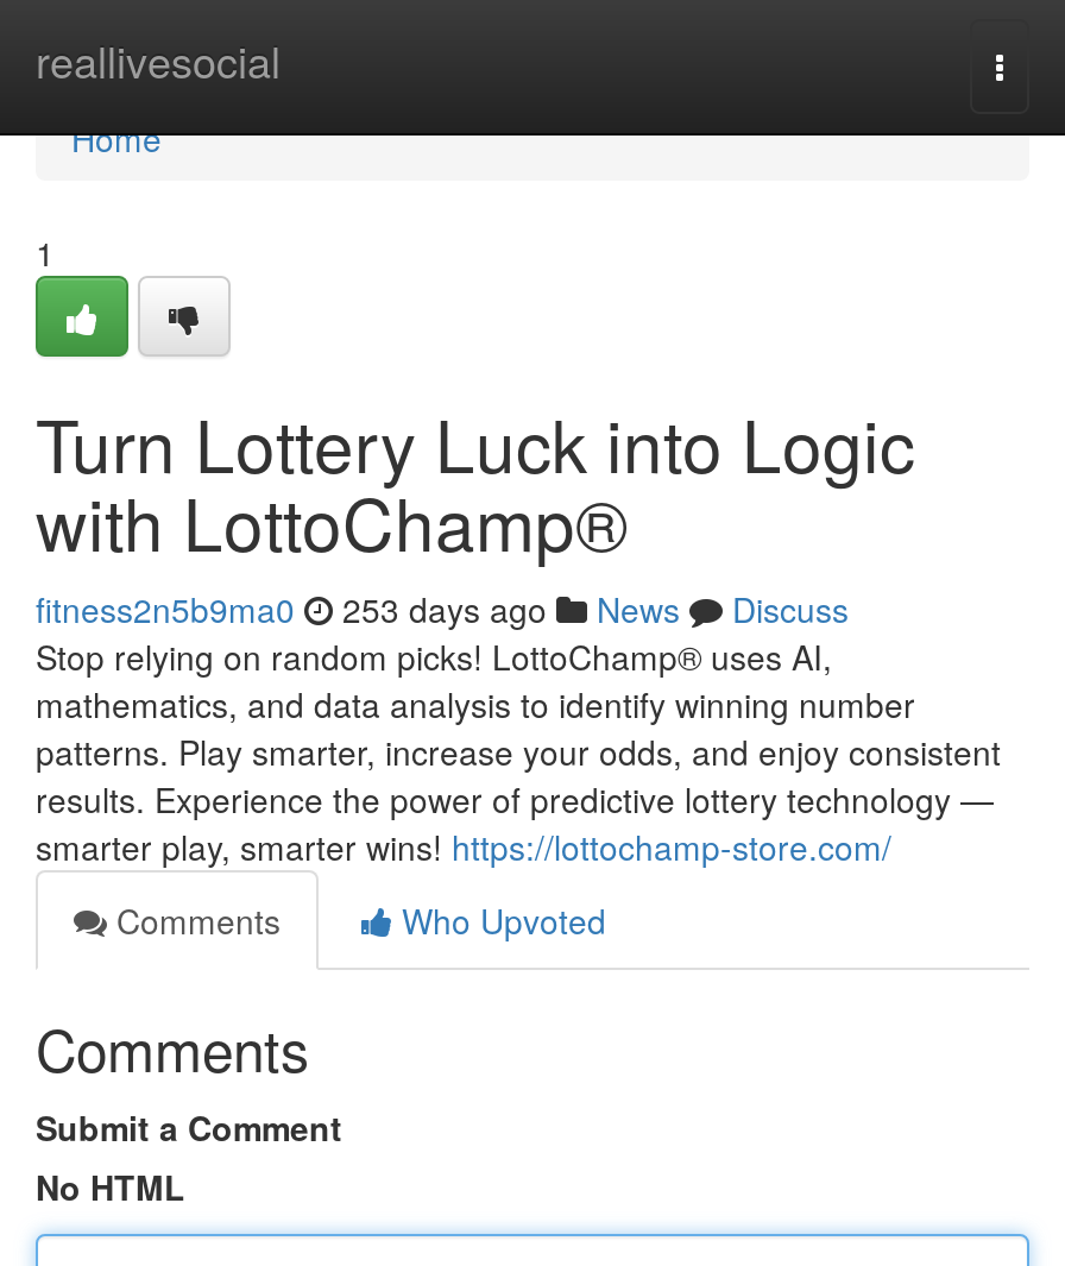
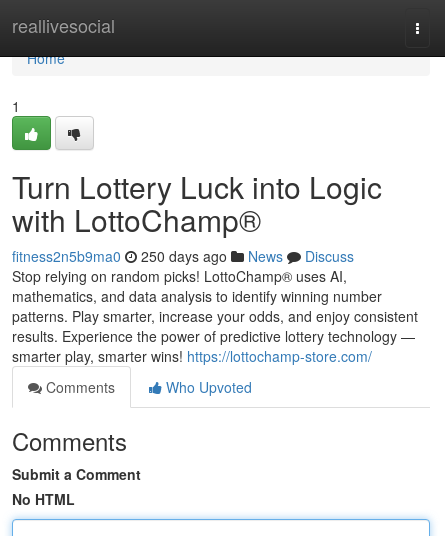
- fitness2n5b9ma0 253 days ago News Discuss
+ fitness2n5b9ma0 250 days ago News Discuss
